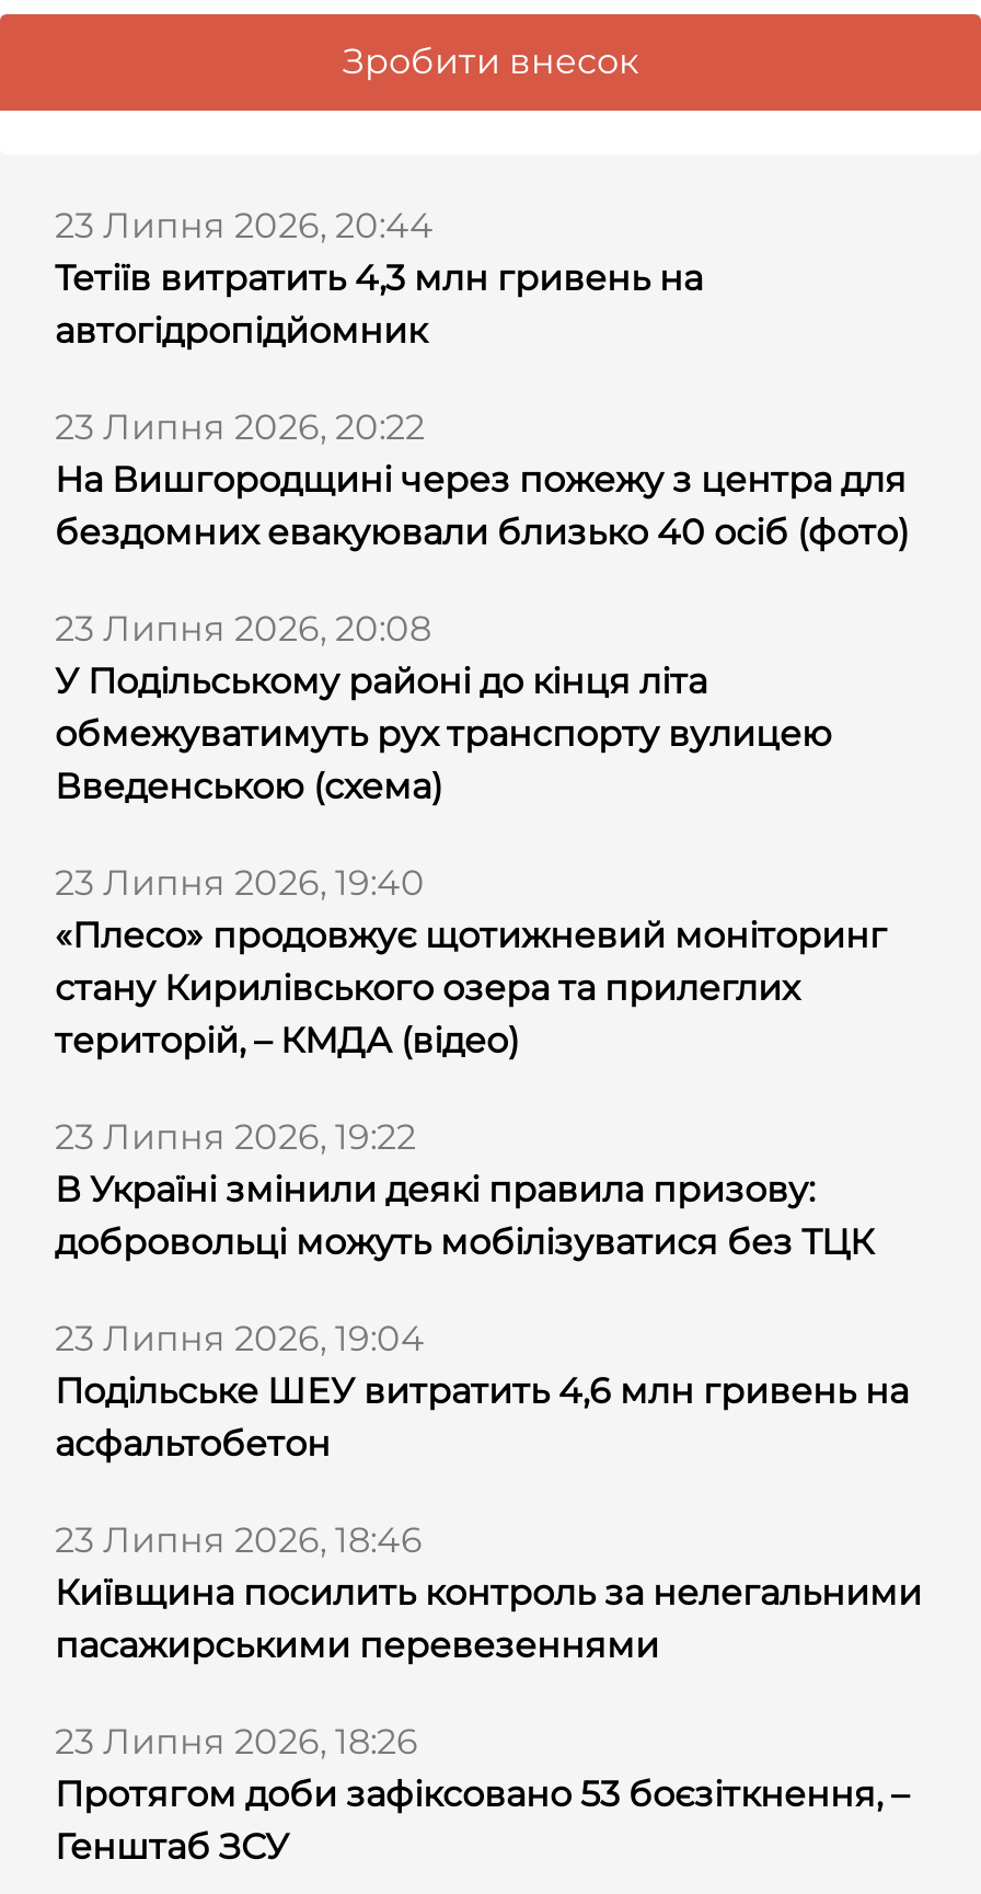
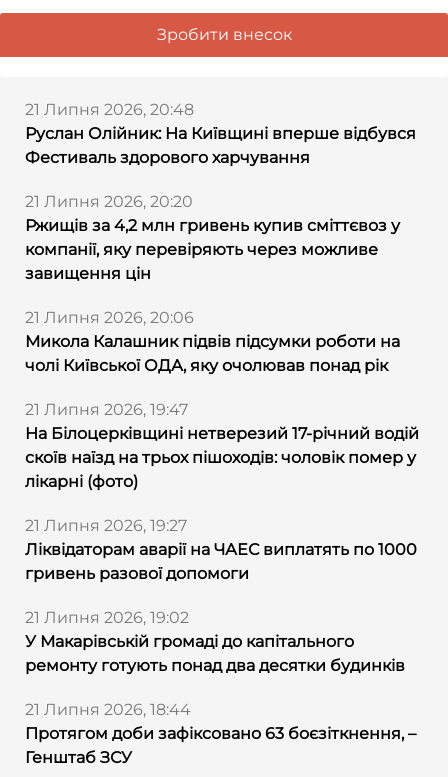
- 23 Липня 2026, 20:44
- Тетіїв витратить 4,3 млн гривень на
- автогідропідйомник
- 23 Липня 2026, 20:22
- На Вишгородщині через пожежу з центра для
- бездомних евакуювали близько 40 осіб (фото)
- 23 Липня 2026, 20:08
- У Подільському районі до кінця літа
- обмежуватимуть рух транспорту вулицею
- Введенською (схема)
- 23 Липня 2026, 19:40
- «Плесо» продовжує щотижневий моніторинг
- стану Кирилівського озера та прилеглих
- територій, – КМДА (відео)
- 23 Липня 2026, 19:22
- В Україні змінили деякі правила призову:
- добровольці можуть мобілізуватися без ТЦК
- 23 Липня 2026, 19:04
- Подільське ШЕУ витратить 4,6 млн гривень на
- асфальтобетон
- 23 Липня 2026, 18:46
- Київщина посилить контроль за нелегальними
- пасажирськими перевезеннями
- 23 Липня 2026, 18:26
- Протягом доби зафіксовано 53 боєзіткнення, –
+ 21 Липня 2026, 20:48
+ Руслан Олійник: На Київщині вперше відбувся
+ Фестиваль здорового харчування
+ 21 Липня 2026, 20:20
+ Ржищів за 4,2 млн гривень купив сміттєвоз у
+ компанії, яку перевіряють через можливе
+ завищення цін
+ 21 Липня 2026, 20:06
+ Микола Калашник підвів підсумки роботи на
+ чолі Київської ОДА, яку очолював понад рік
+ 21 Липня 2026, 19:47
+ На Білоцерківщині нетверезий 17-річний водій
+ скоїв наїзд на трьох пішоходів: чоловік помер у
+ лікарні (фото)
+ 21 Липня 2026, 19:27
+ Ліквідаторам аварії на ЧАЕС виплатять по 1000
+ гривень разової допомоги
+ 21 Липня 2026, 19:02
+ У Макарівській громаді до капітального
+ ремонту готують понад два десятки будинків
+ 21 Липня 2026, 18:44
+ Протягом доби зафіксовано 63 боєзіткнення, –
